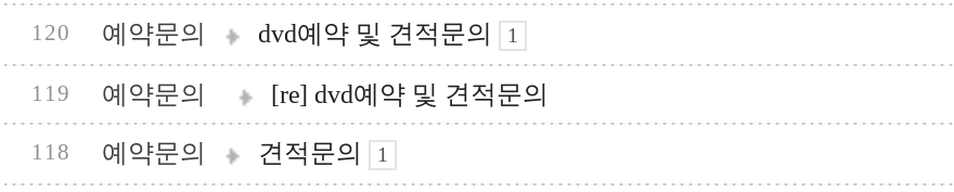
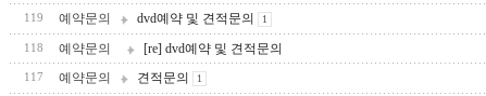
- 120
+ 119

- 119 예약문의 [re] dvd예약 및 견적문의
+ 118 예약문의 [re] dvd예약 및 견적문의

- 118 예약문의 견적문의 1
+ 117 예약문의 견적문의 1
